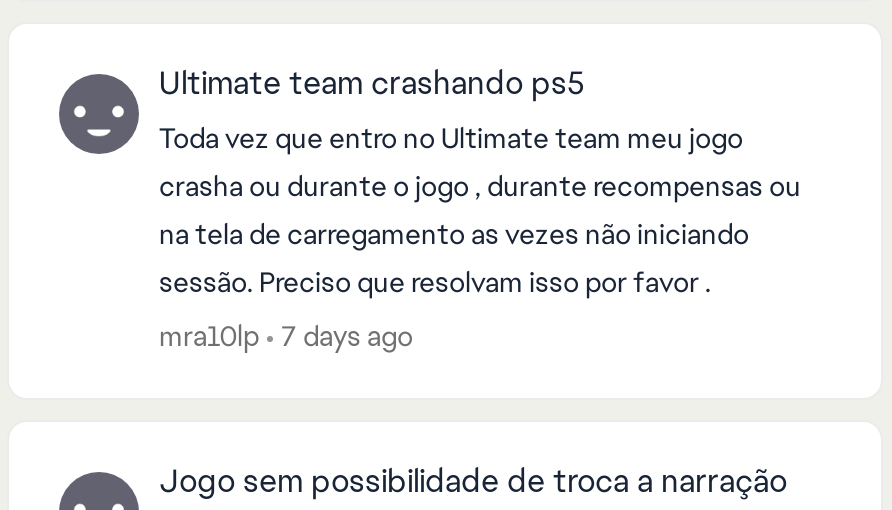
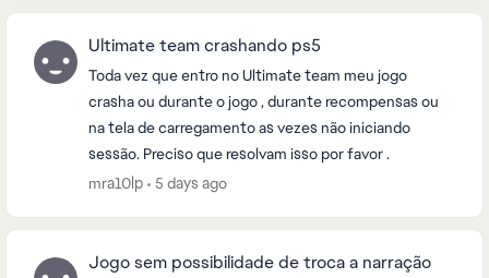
- 7 days ago
+ 5 days ago
